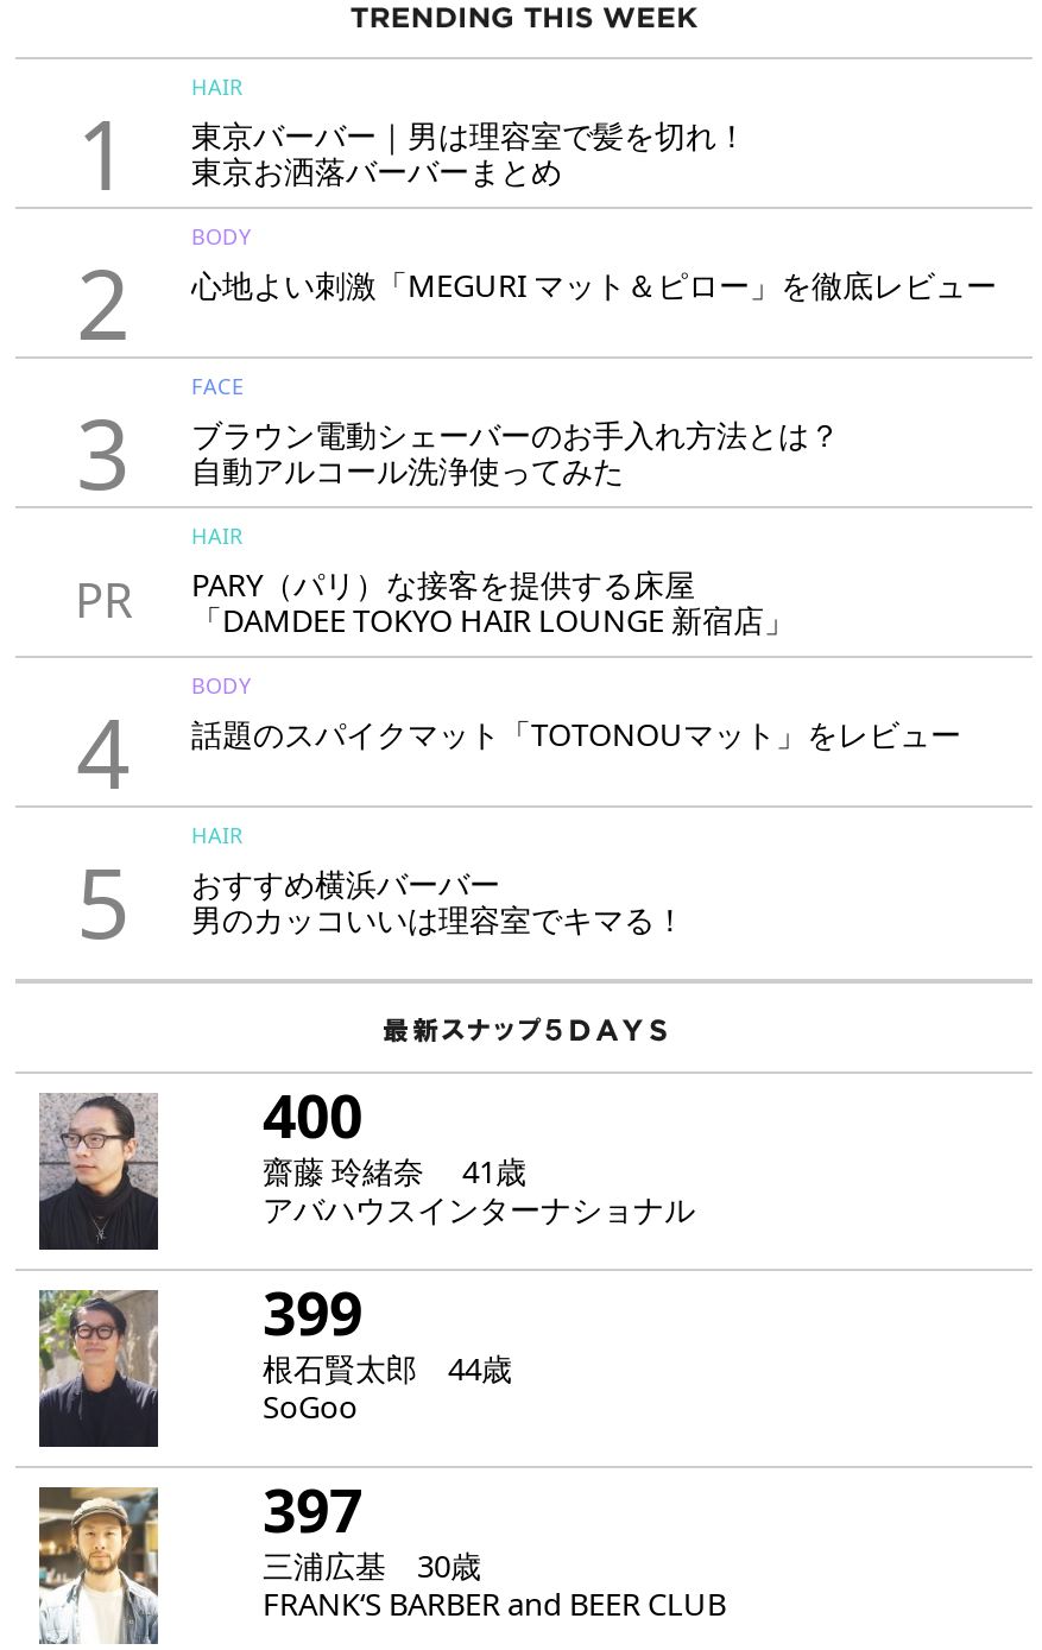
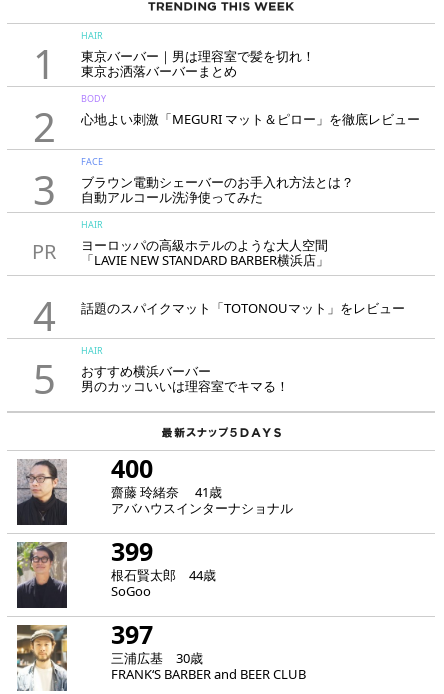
- PARY（パリ）な接客を提供する床屋
- 「DAMDEE TOKYO HAIR LOUNGE 新宿店」
+ ヨーロッパの高級ホテルのような大人空間
+ 「LAVIE NEW STANDARD BARBER横浜店」

- BODY
